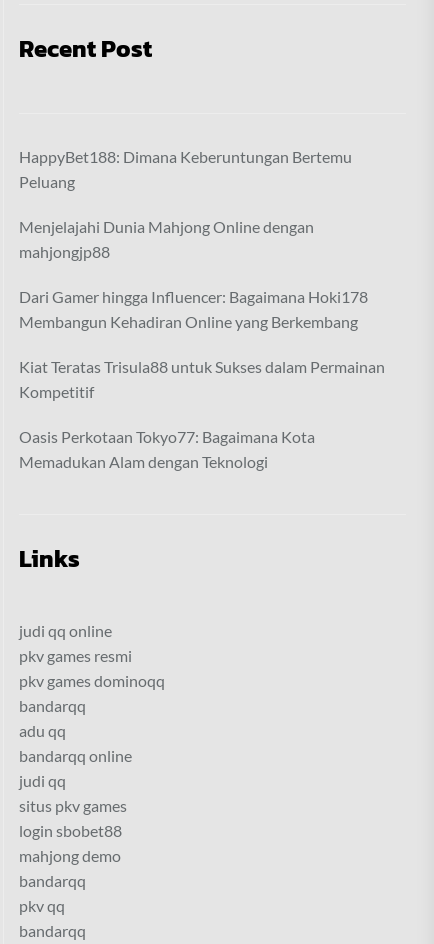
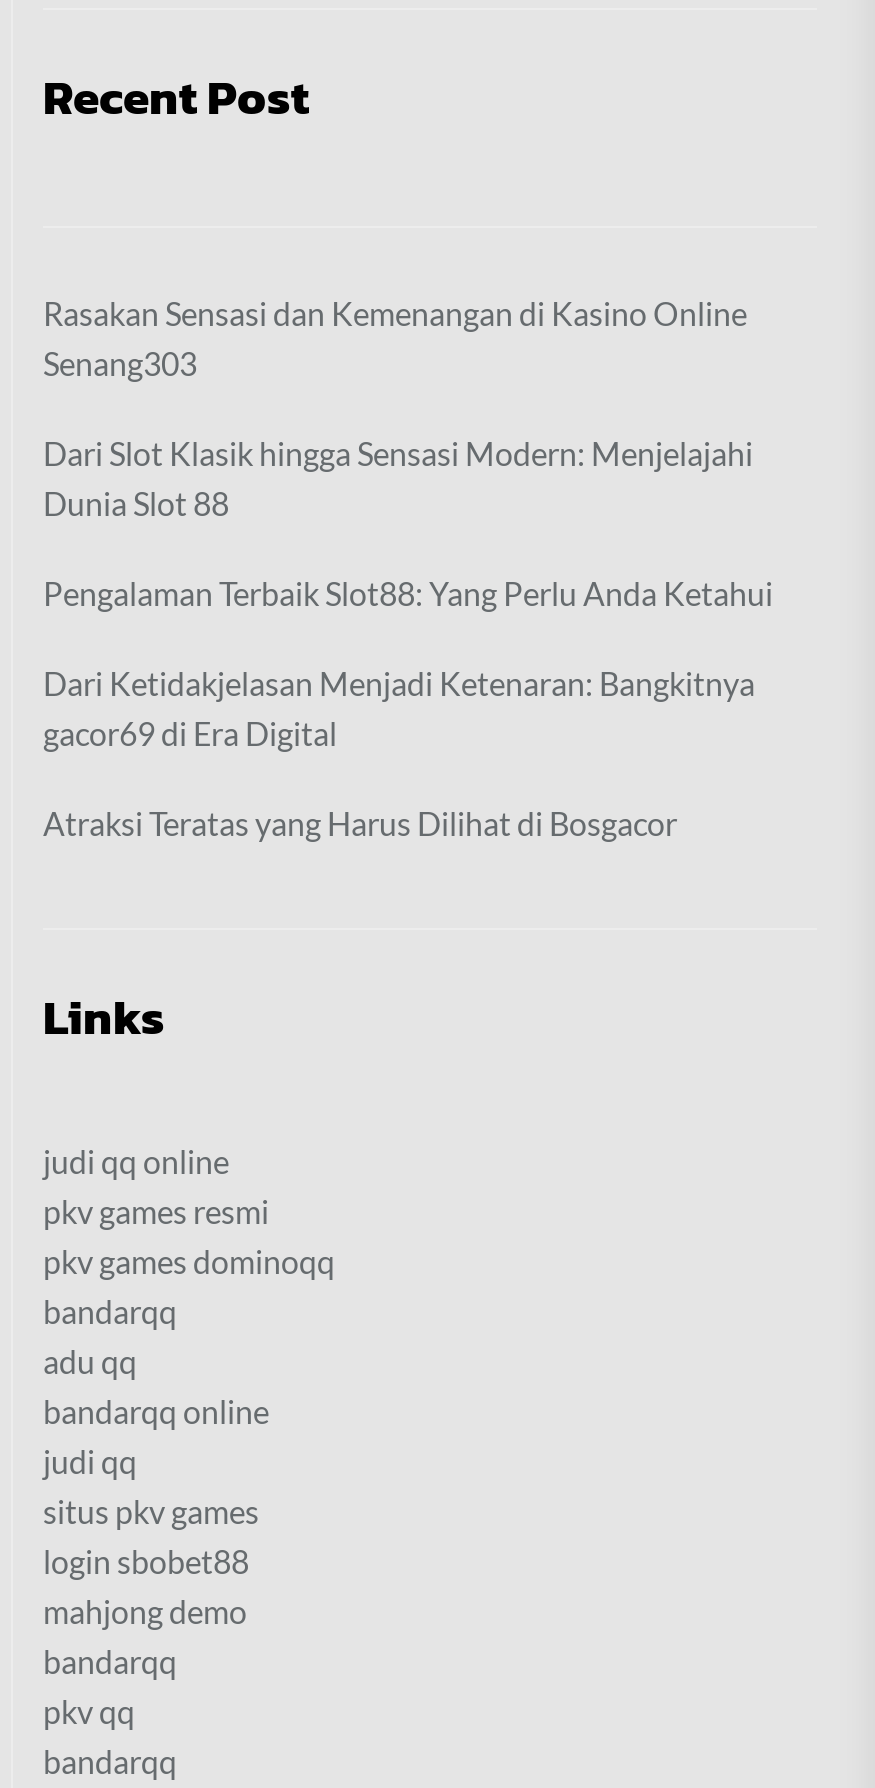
- HappyBet188: Dimana Keberuntungan Bertemu
- Peluang
+ Rasakan Sensasi dan Kemenangan di Kasino Online
+ Senang303

- Menjelajahi Dunia Mahjong Online dengan
- mahjongjp88
+ Dari Slot Klasik hingga Sensasi Modern: Menjelajahi
+ Dunia Slot 88

- Dari Gamer hingga Influencer: Bagaimana Hoki178
- Membangun Kehadiran Online yang Berkembang
+ Pengalaman Terbaik Slot88: Yang Perlu Anda Ketahui

- Kiat Teratas Trisula88 untuk Sukses dalam Permainan
- Kompetitif
+ Dari Ketidakjelasan Menjadi Ketenaran: Bangkitnya
+ gacor69 di Era Digital

- Oasis Perkotaan Tokyo77: Bagaimana Kota
- Memadukan Alam dengan Teknologi
+ Atraksi Teratas yang Harus Dilihat di Bosgacor
